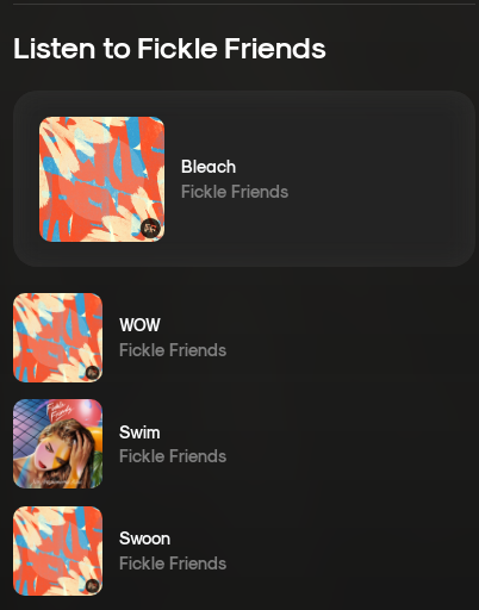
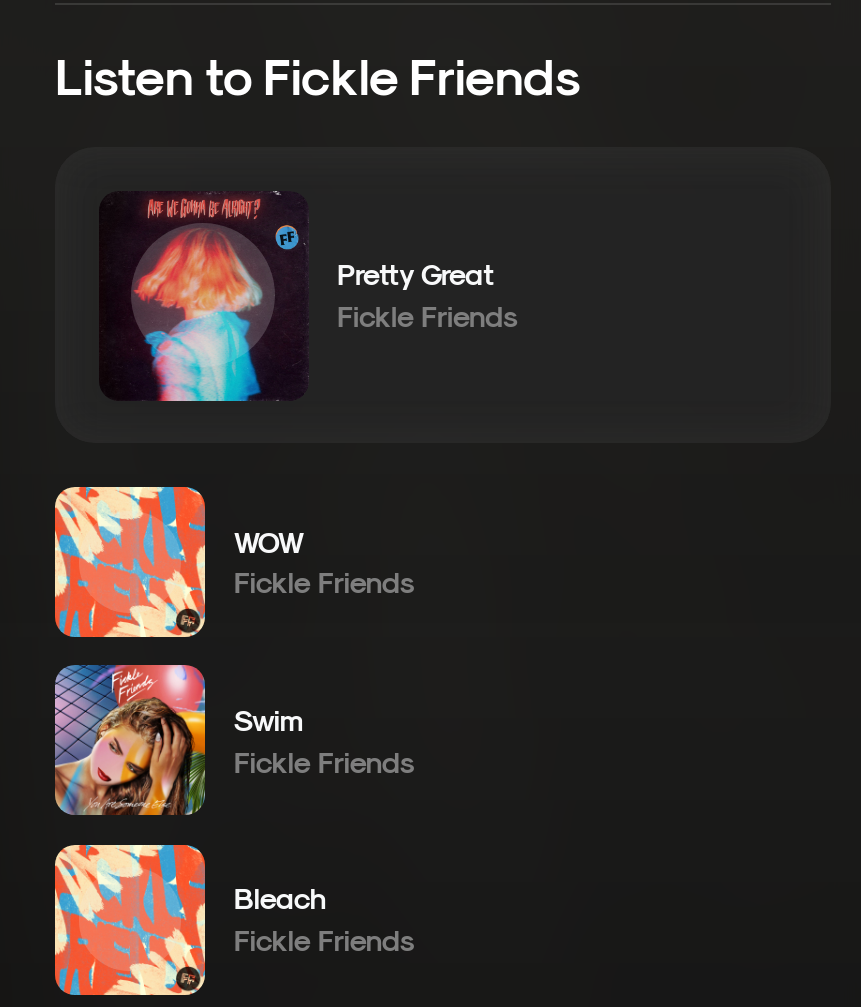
+ Pretty Great

- [image]
+ [image]

moved down: Bleach

- Swoon
